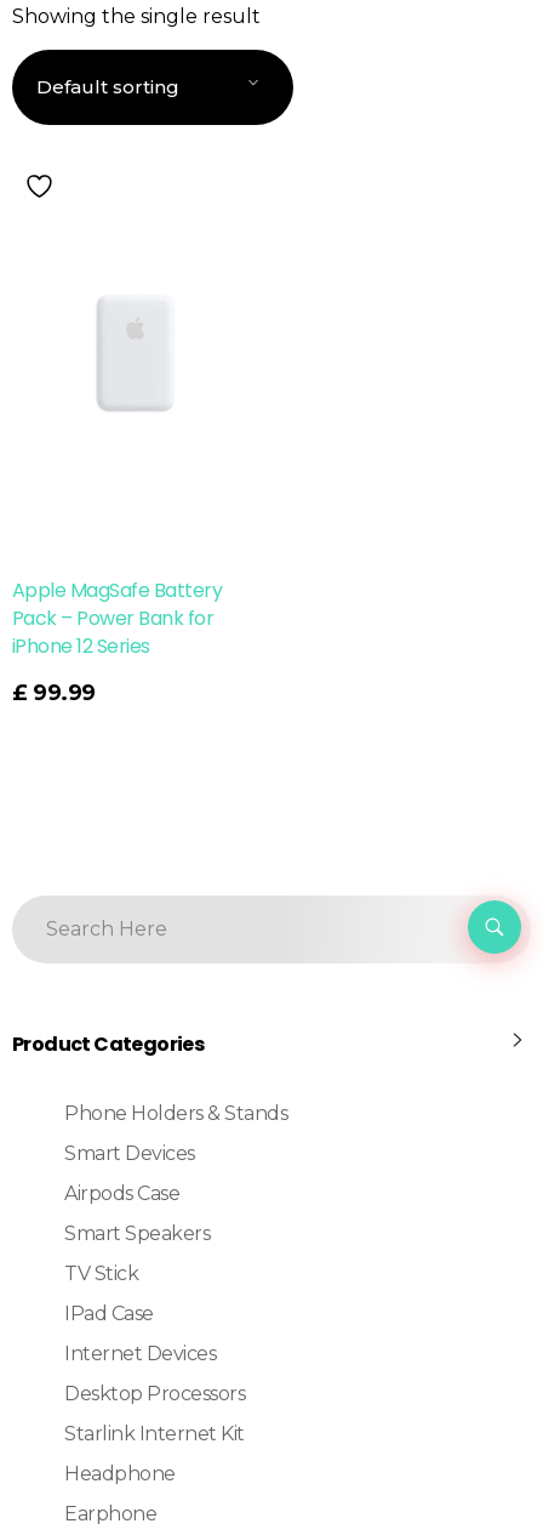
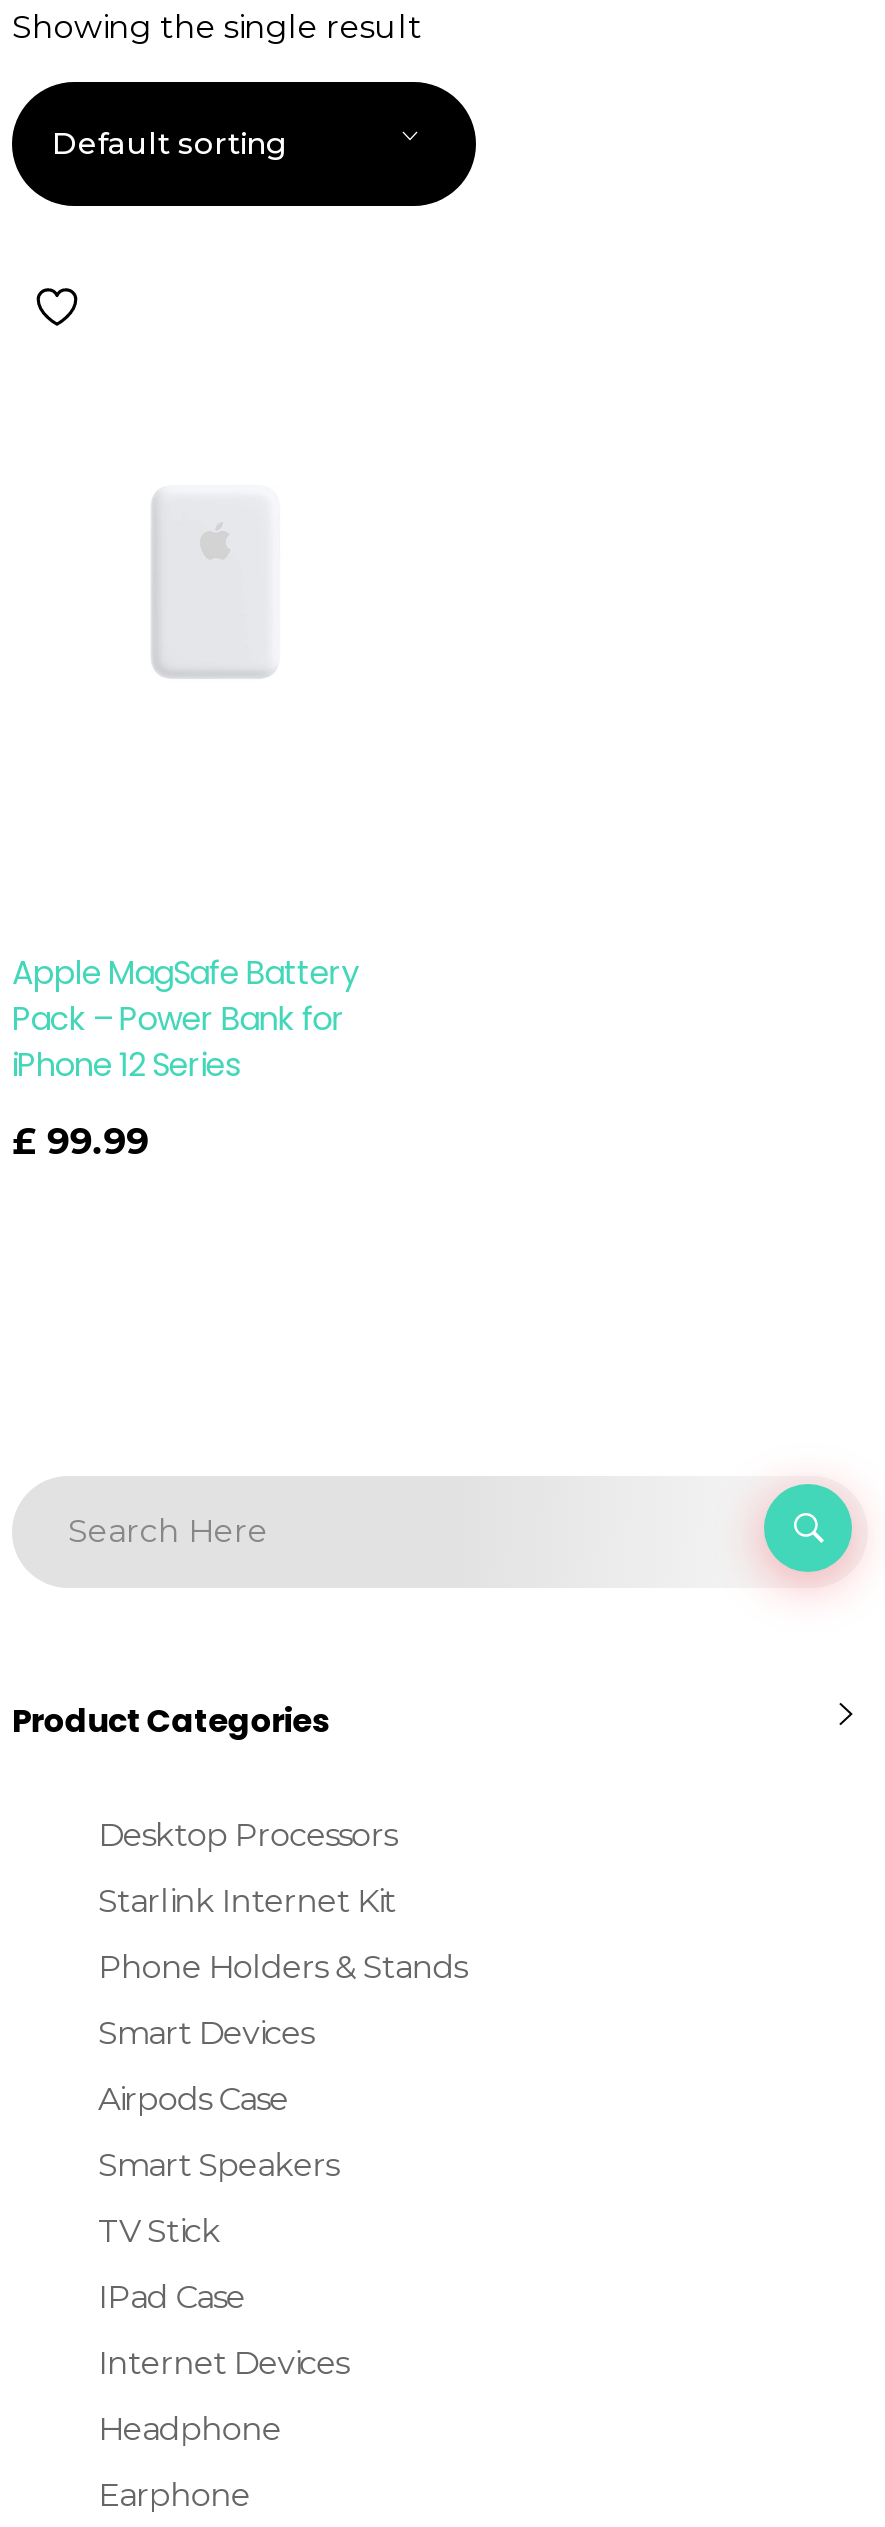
moved down: Phone Holders & Stands | Smart Devices | Airpods Case | Smart Speakers | TV Stick | IPad Case | Internet Devices

moved up: Desktop Processors | Starlink Internet Kit
